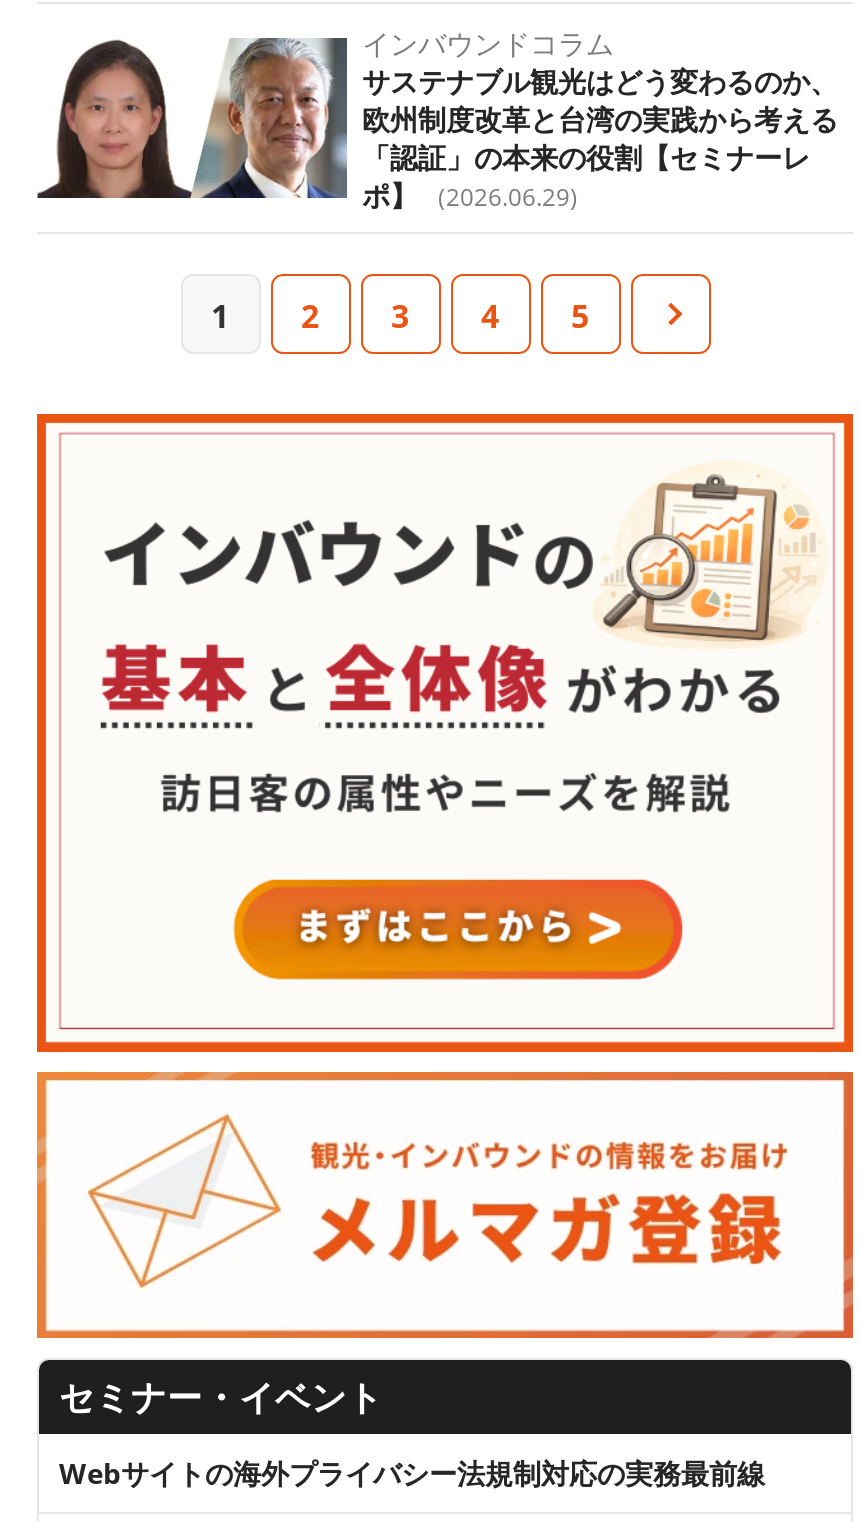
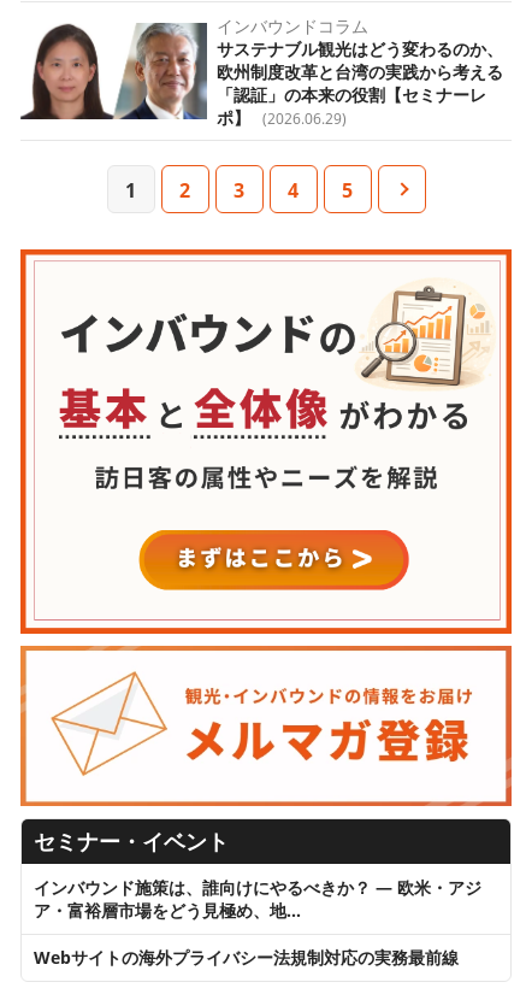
+ インバウンド施策は、誰向けにやるべきか？ ― 欧米・アジ
+ ア・富裕層市場をどう見極め、地…
